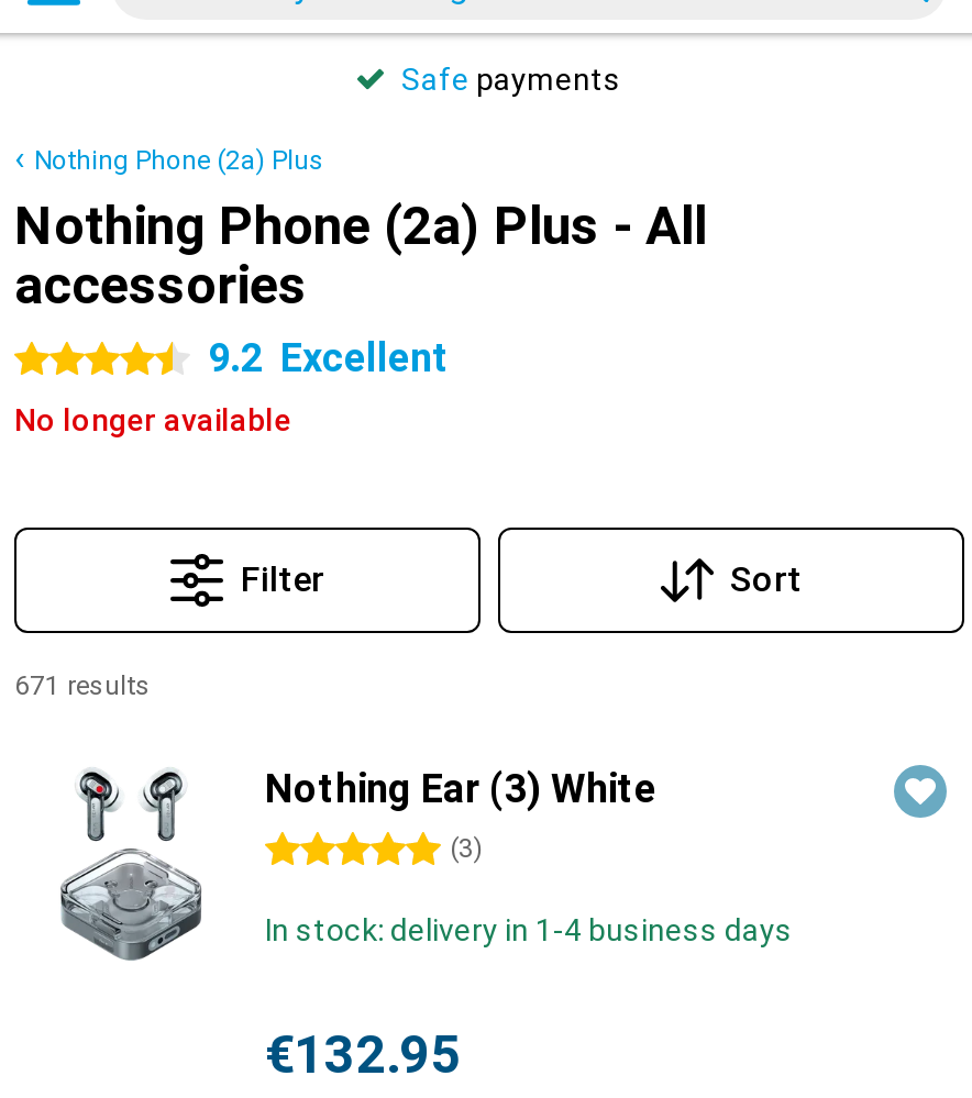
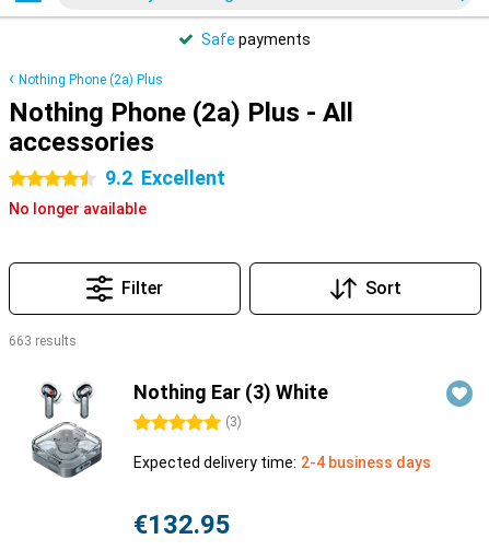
- 671 results
+ 663 results

- In stock: delivery in 1-4 business days
+ Expected delivery time: 2-4 business days
